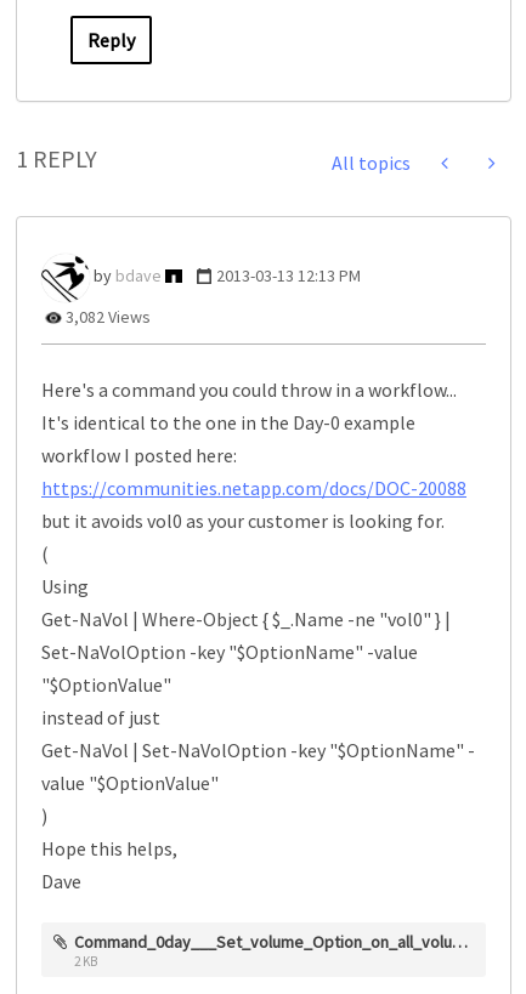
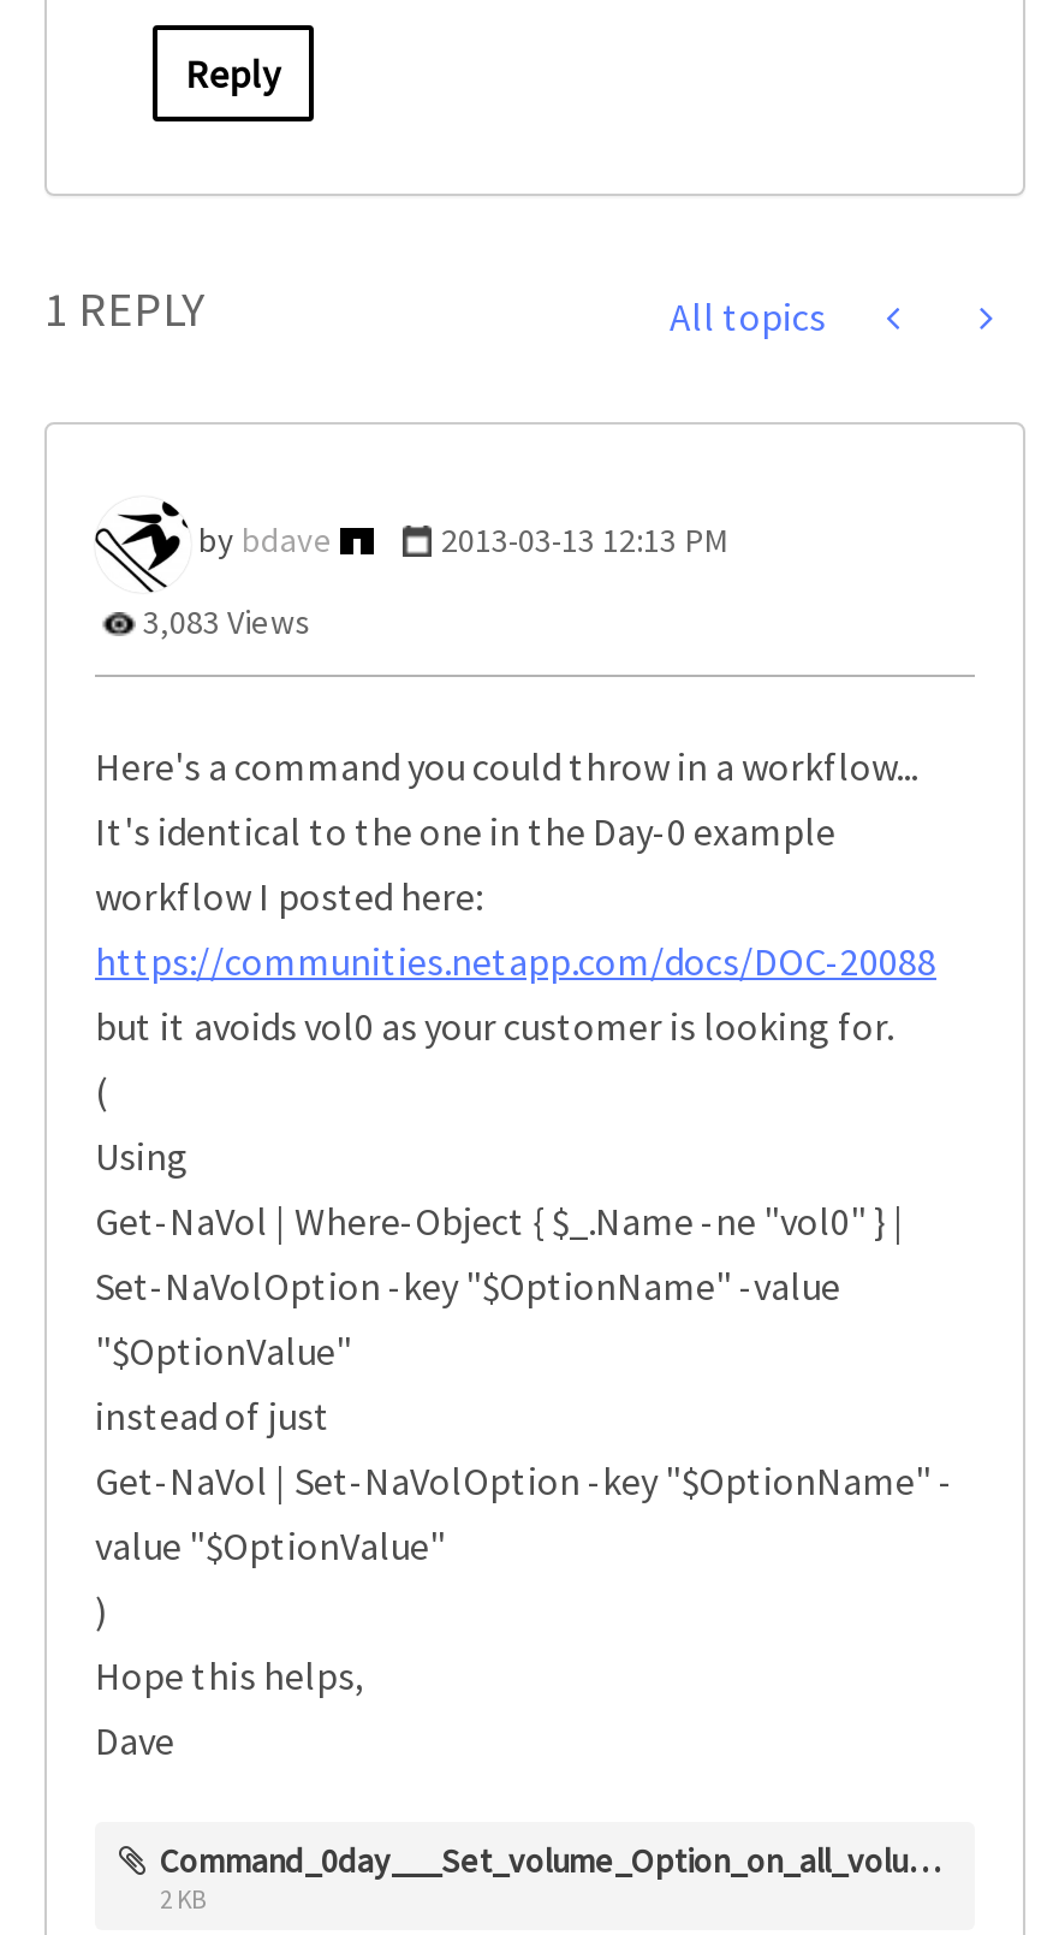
- 3,082 Views
+ 3,083 Views
